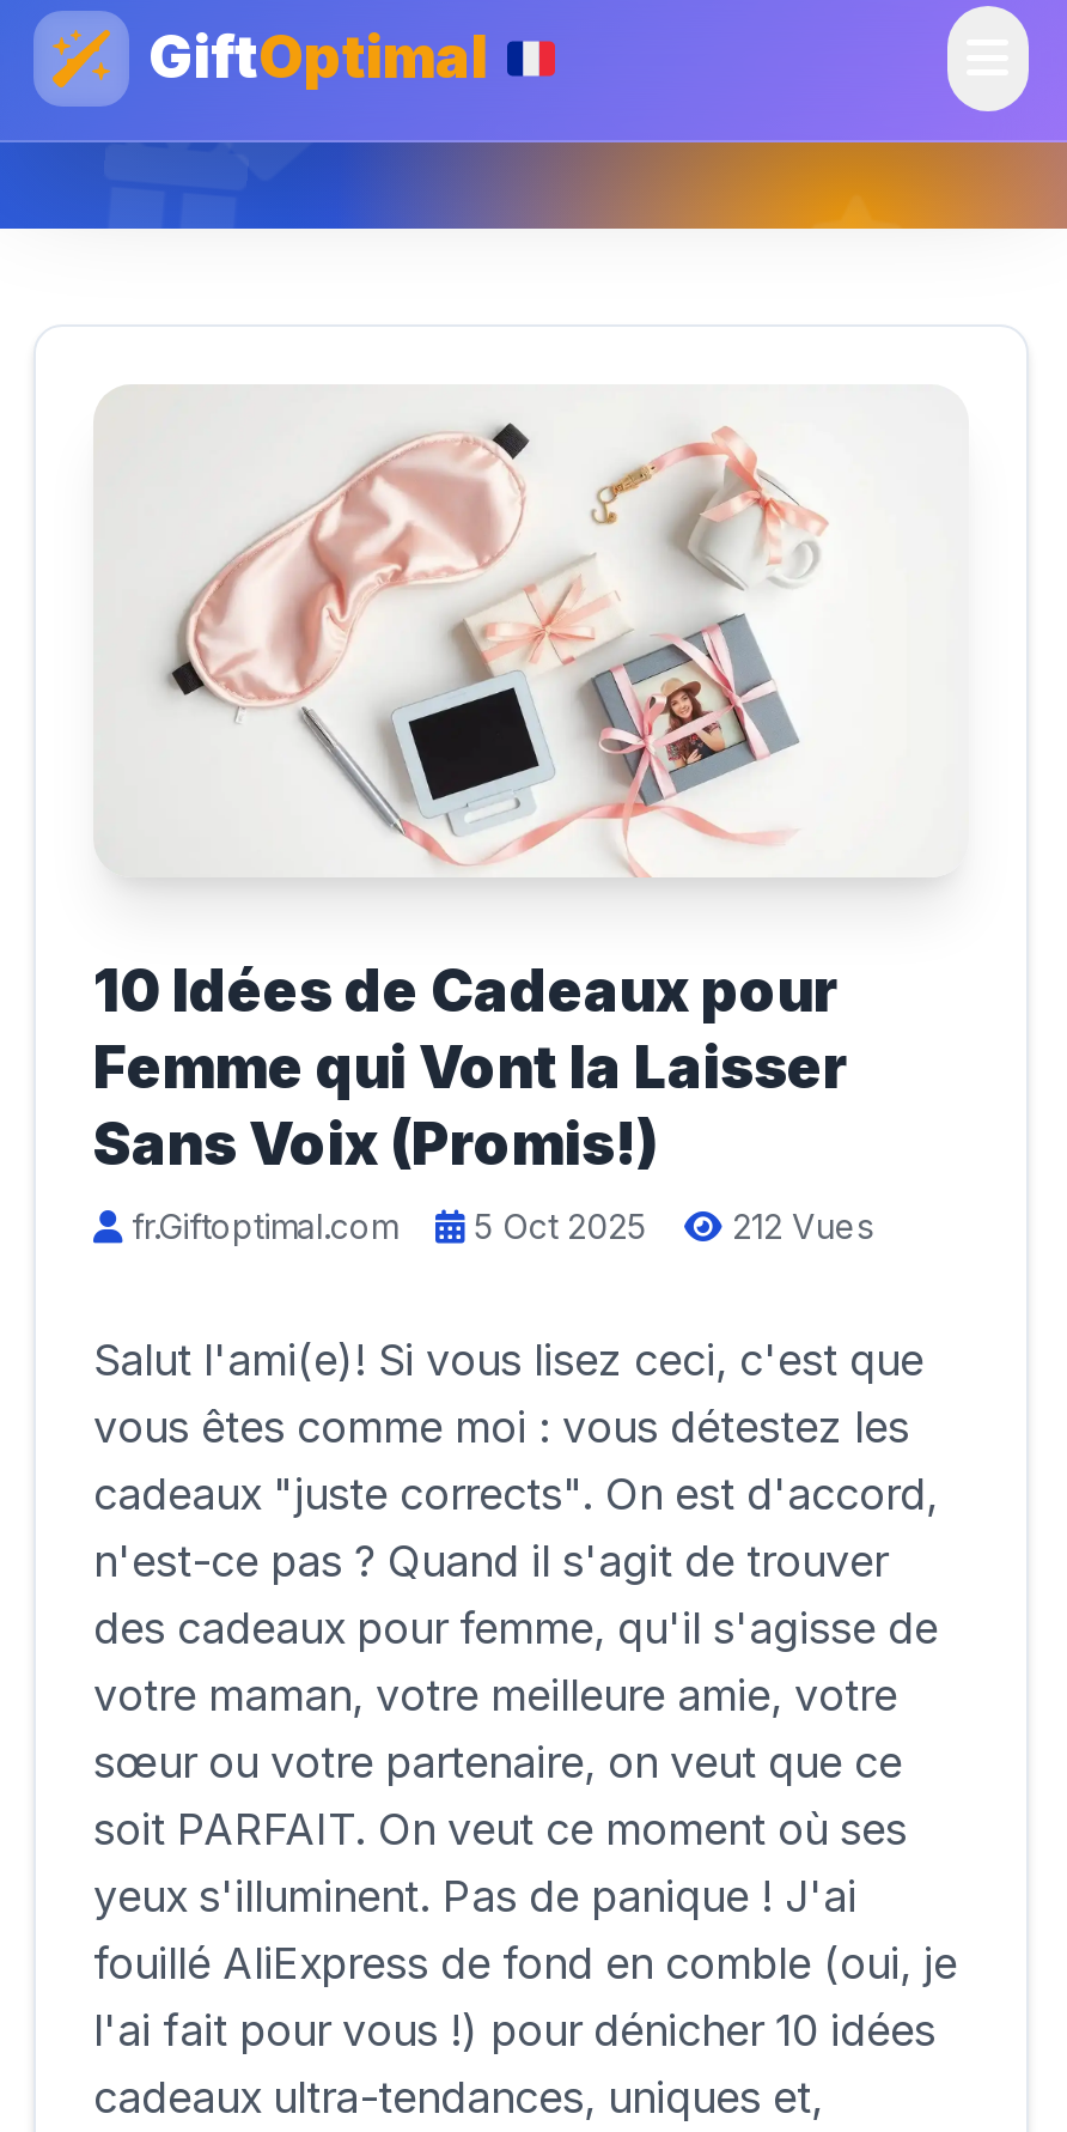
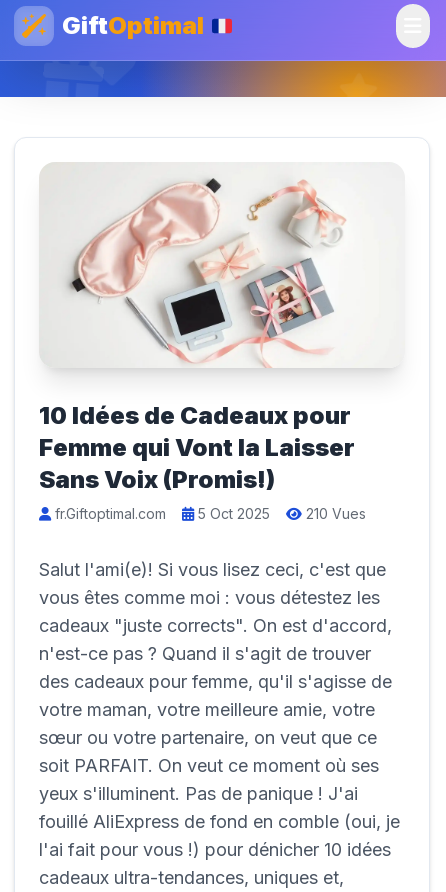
- 212 Vues
+ 210 Vues
